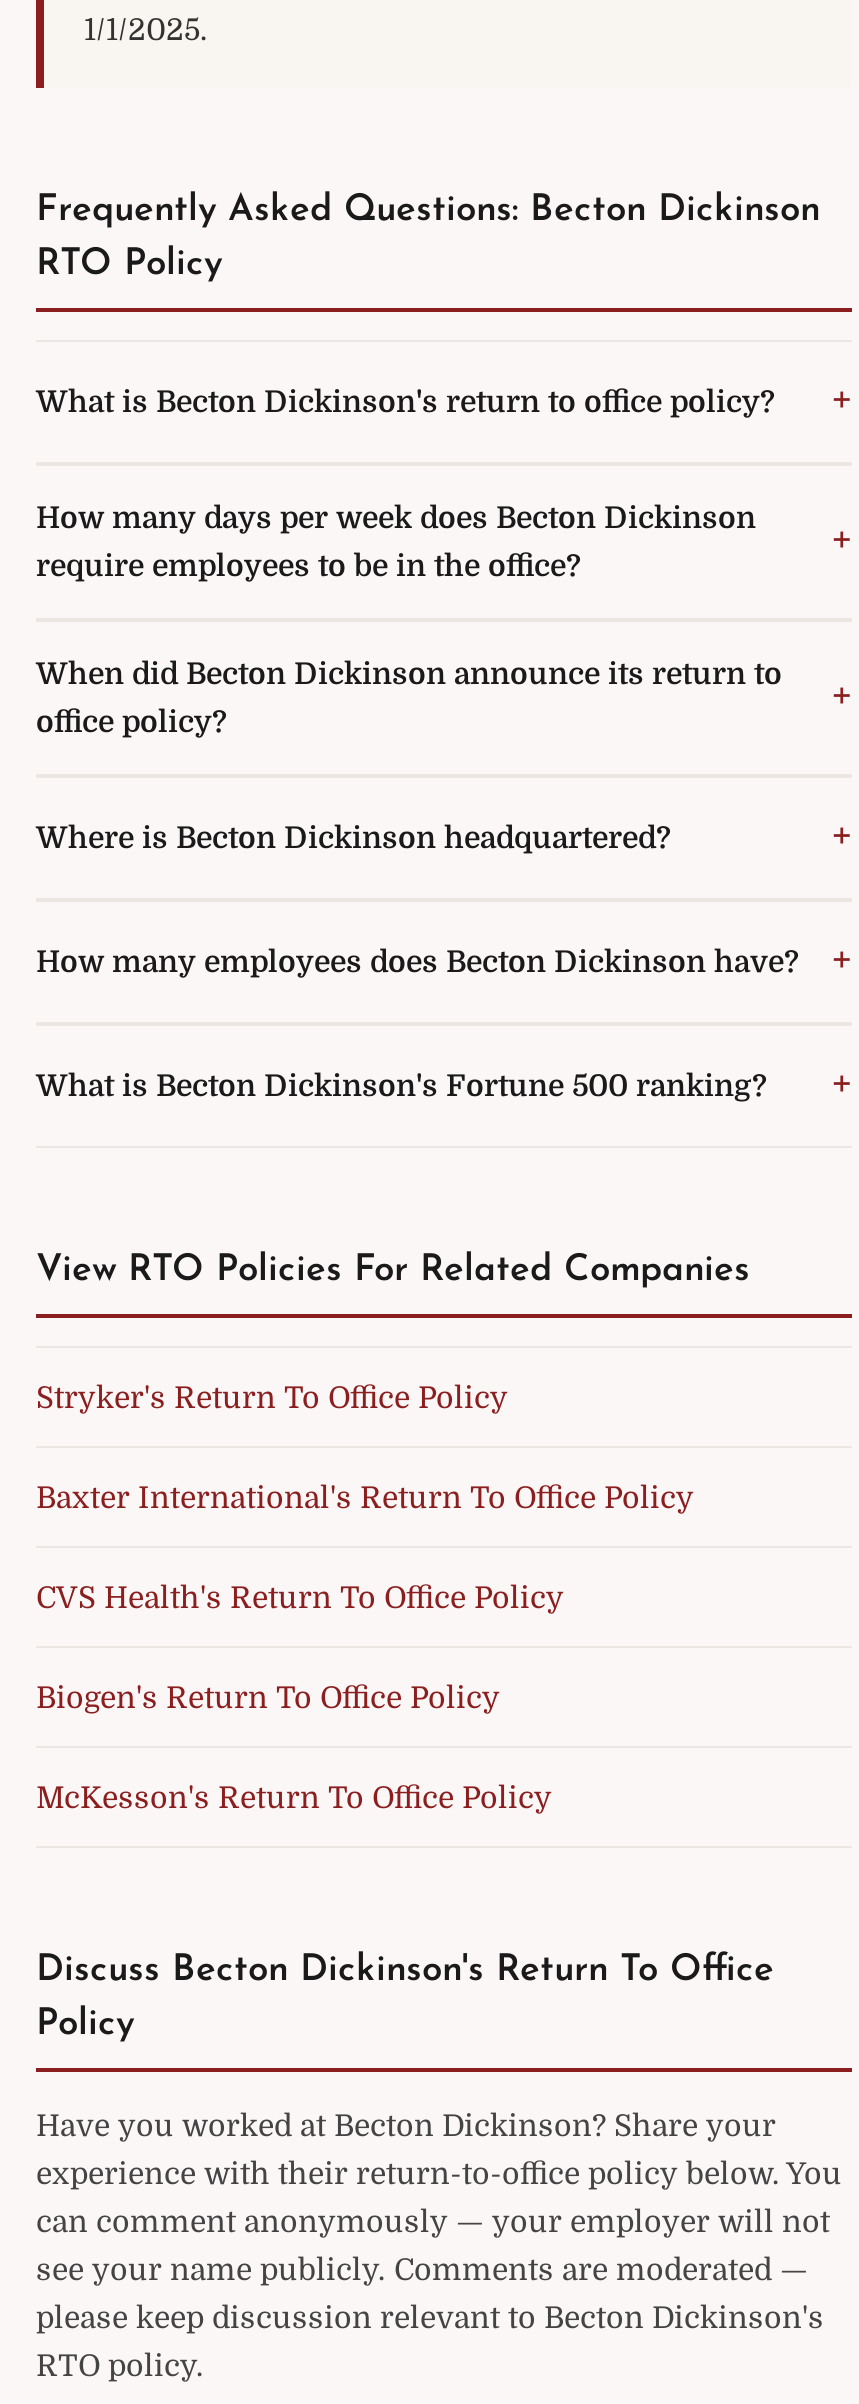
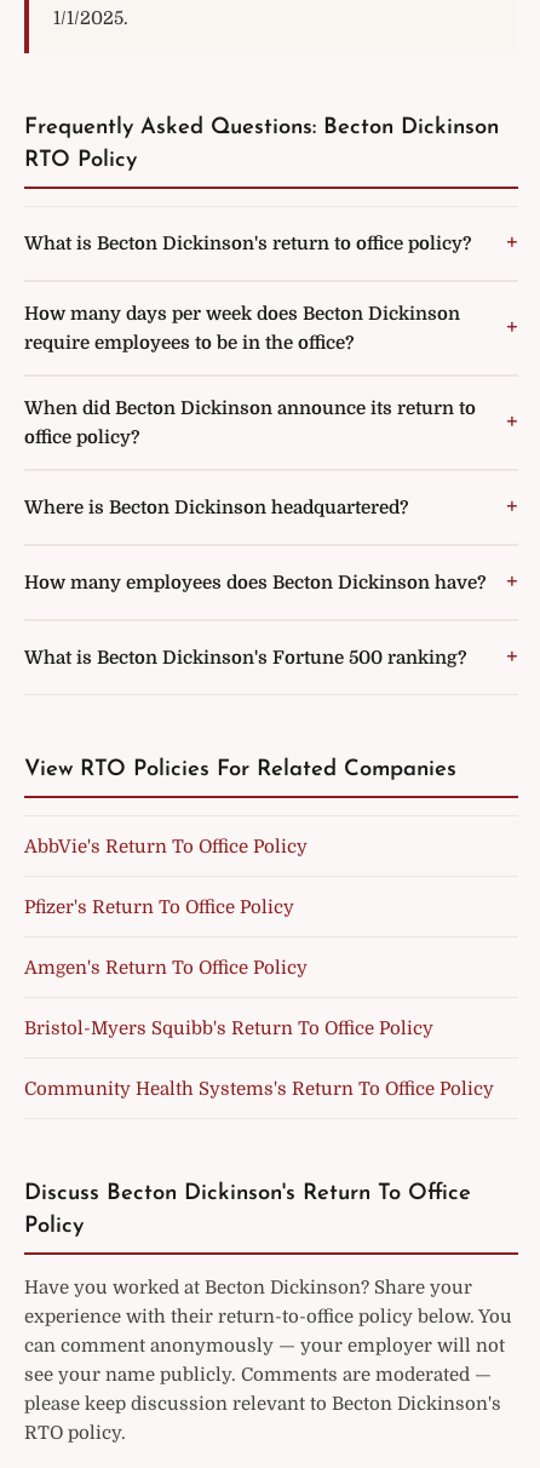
- Stryker's Return To Office Policy
+ AbbVie's Return To Office Policy

- Baxter International's Return To Office Policy
+ Pfizer's Return To Office Policy

- CVS Health's Return To Office Policy
+ Amgen's Return To Office Policy

- Biogen's Return To Office Policy
+ Bristol-Myers Squibb's Return To Office Policy

- McKesson's Return To Office Policy
+ Community Health Systems's Return To Office Policy
